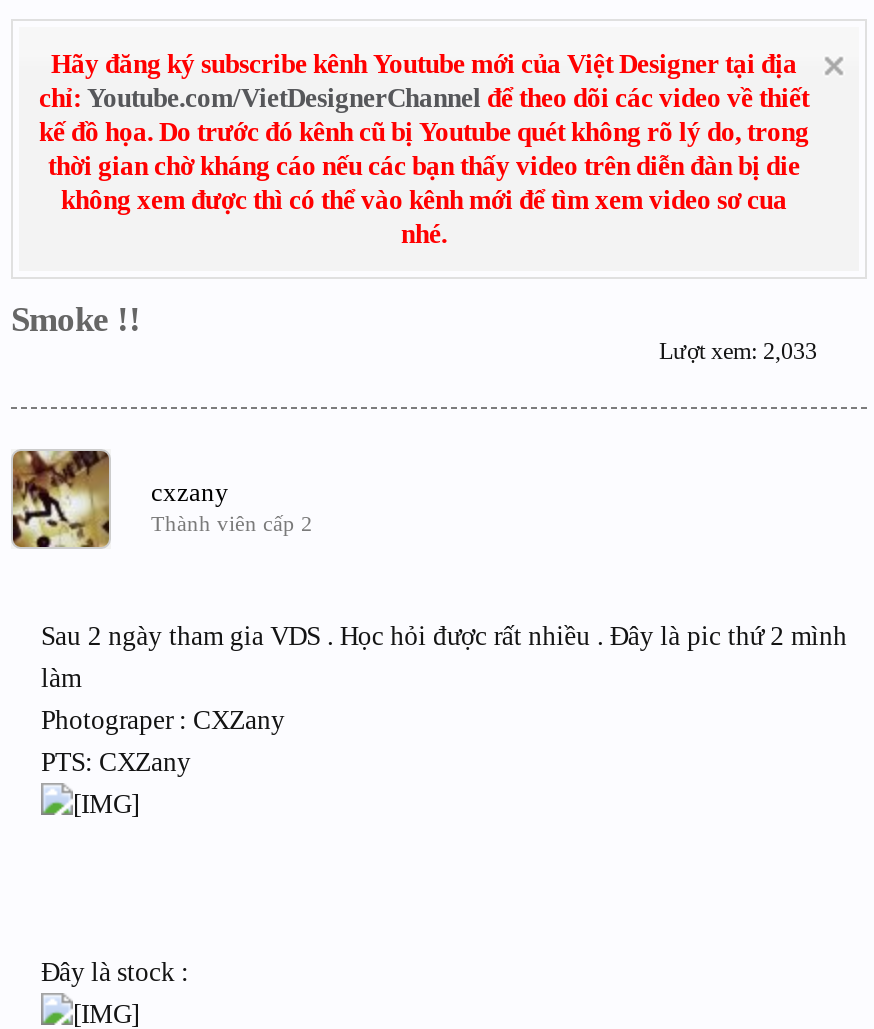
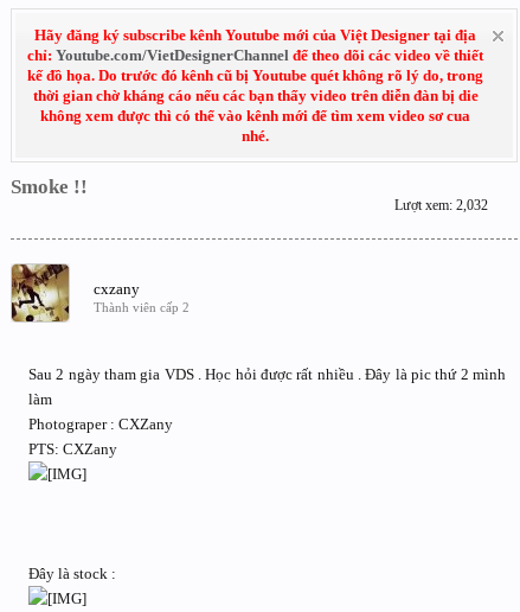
- Lượt xem: 2,033
+ Lượt xem: 2,032
